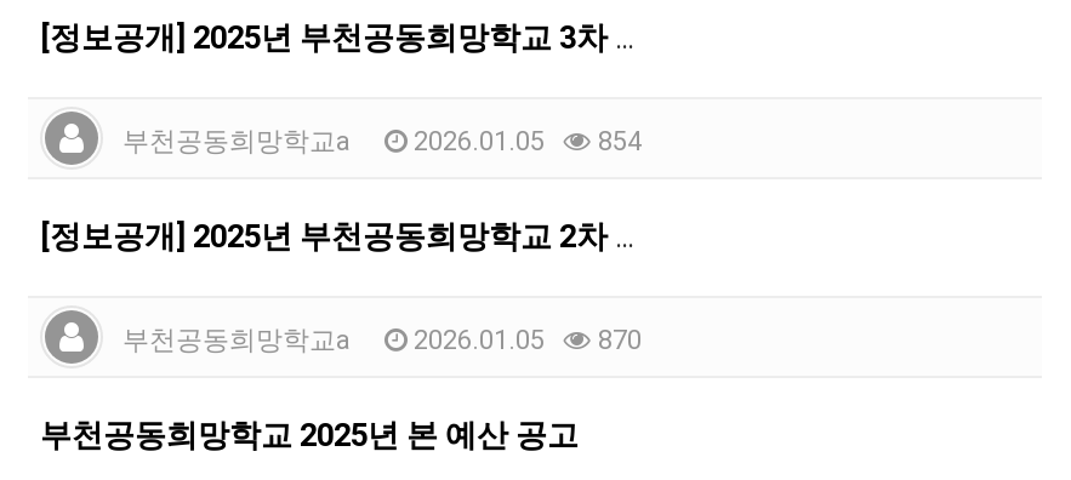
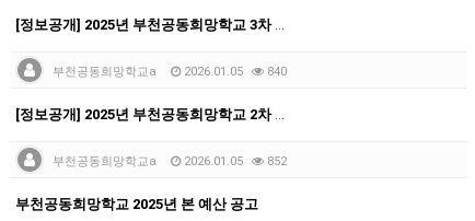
- 부천공동희망학교a 2026.01.05 854
+ 부천공동희망학교a 2026.01.05 840

- 부천공동희망학교a 2026.01.05 870
+ 부천공동희망학교a 2026.01.05 852
